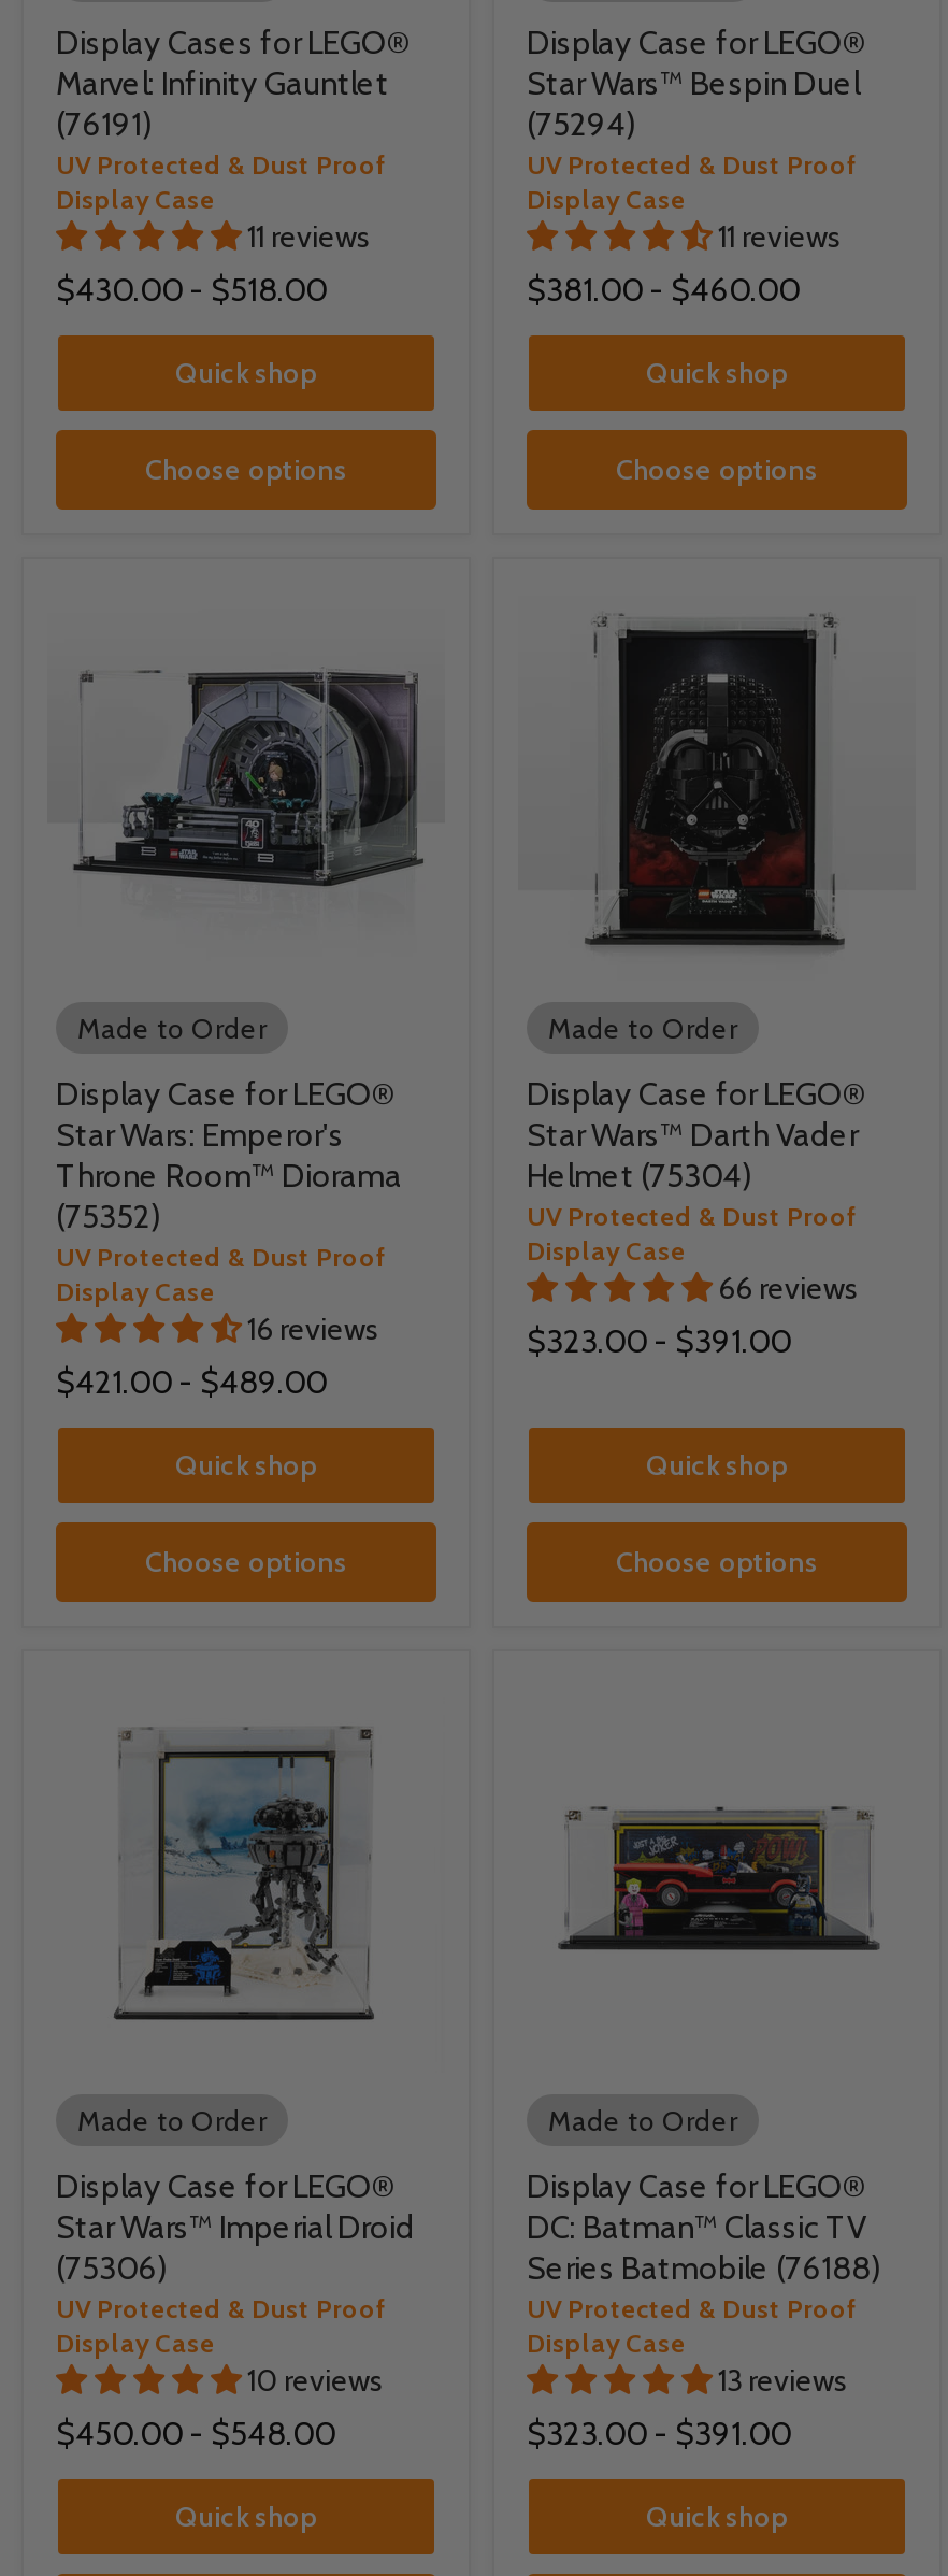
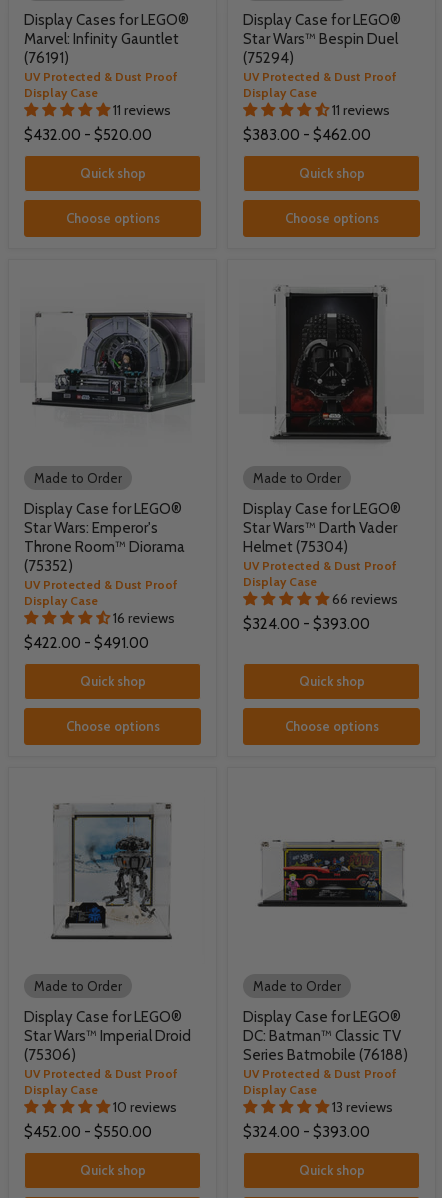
- $430.00 - $518.00
+ $432.00 - $520.00

- $381.00 - $460.00
+ $383.00 - $462.00

- $323.00 - $391.00
+ $324.00 - $393.00

- $421.00 - $489.00
+ $422.00 - $491.00

- $450.00 - $548.00
+ $452.00 - $550.00

- $323.00 - $391.00
+ $324.00 - $393.00
